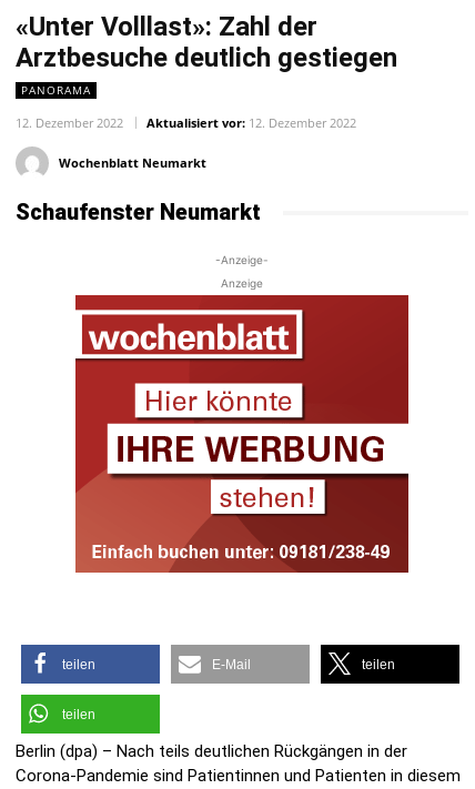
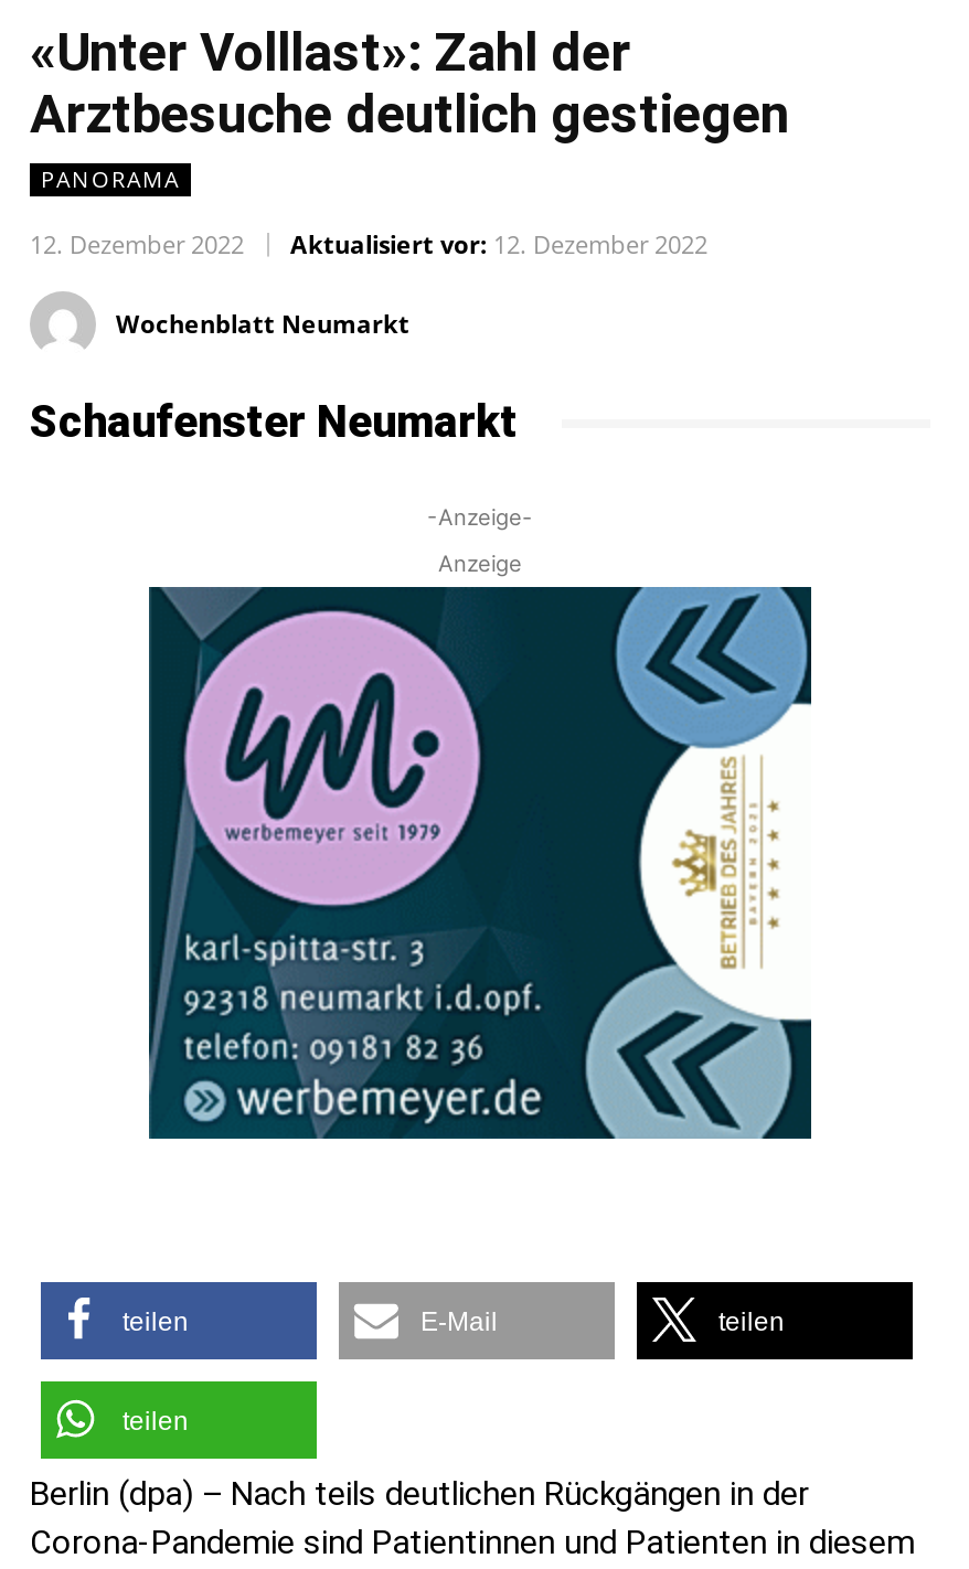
- [image]
+ [image]
